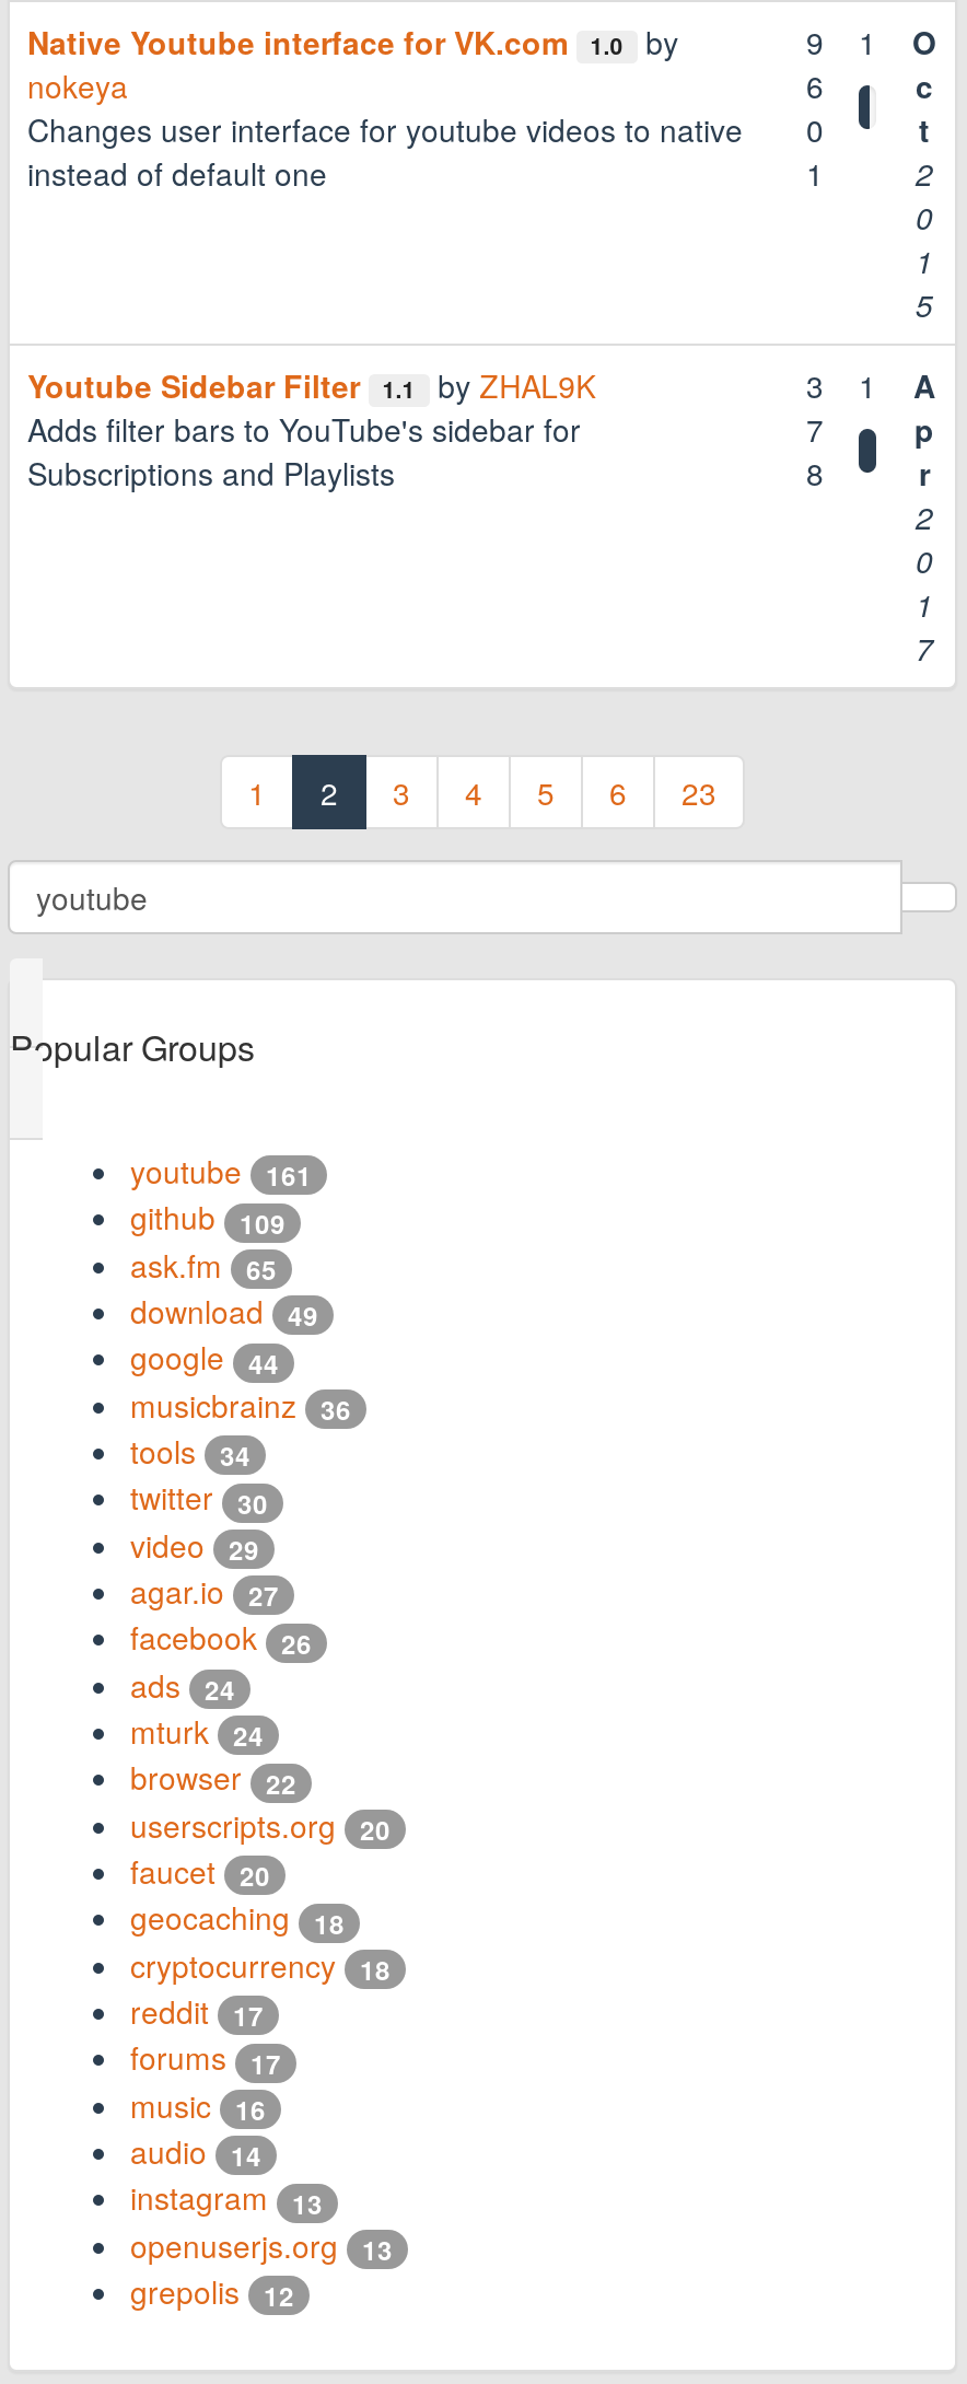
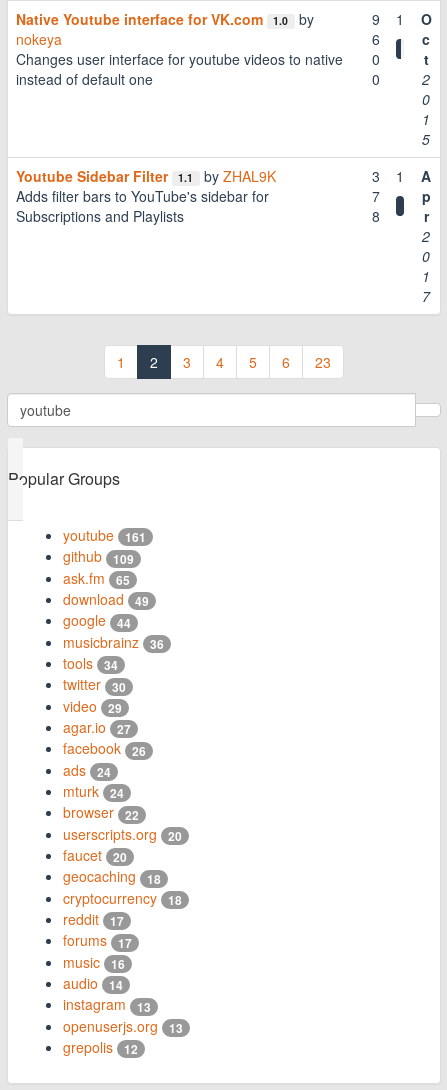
- 1
+ 0
